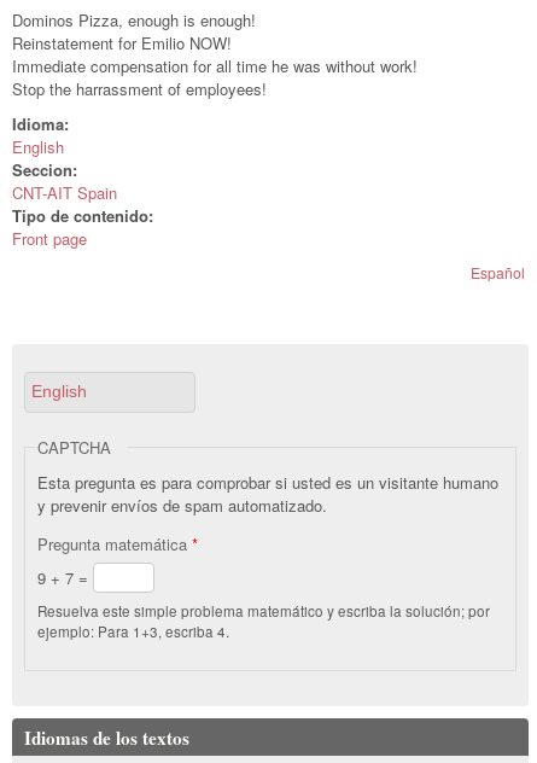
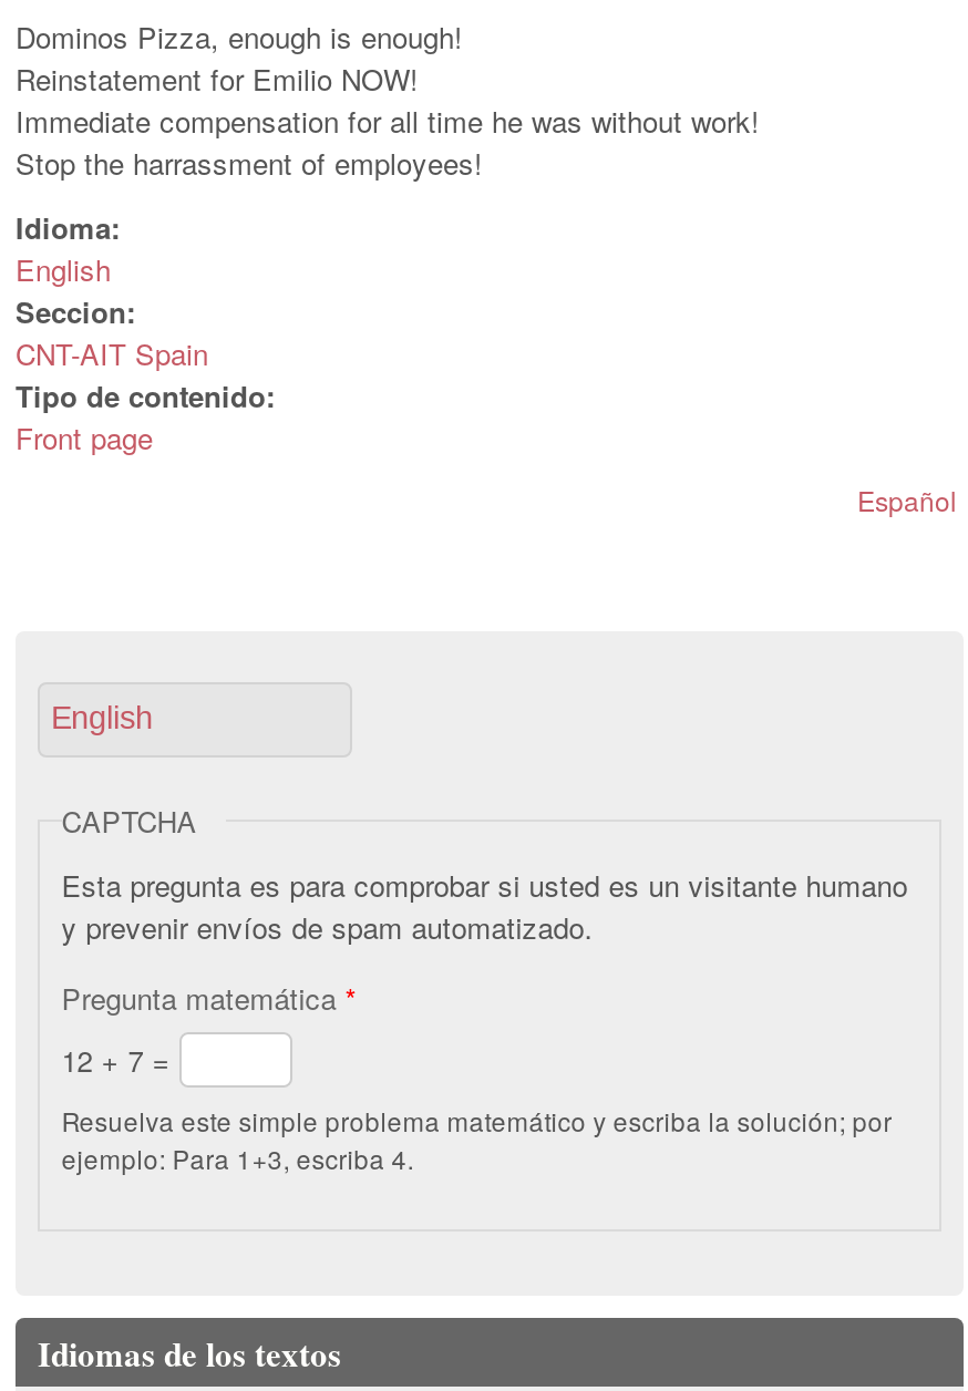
- 9 + 7 =
+ 12 + 7 =
